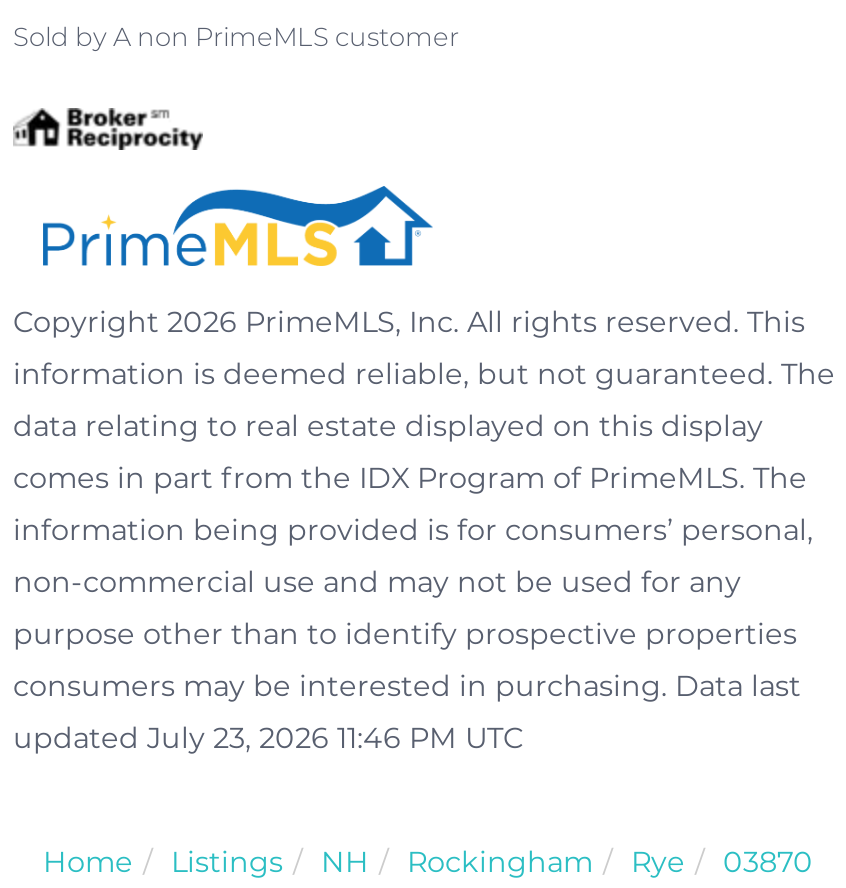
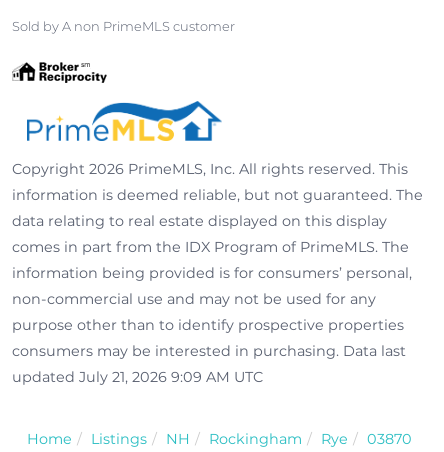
- updated July 23, 2026 11:46 PM UTC
+ updated July 21, 2026 9:09 AM UTC
